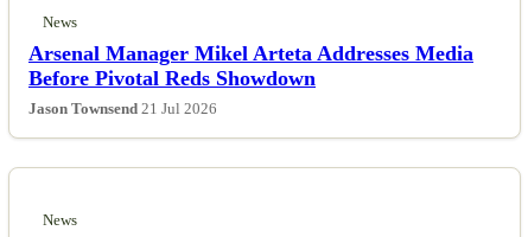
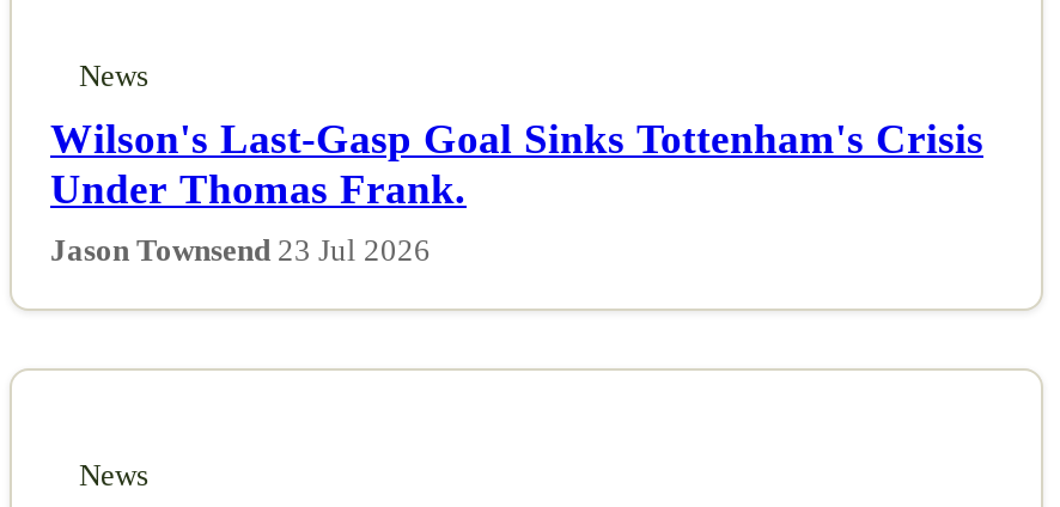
- Arsenal Manager Mikel Arteta Addresses Media
- Before Pivotal Reds Showdown
- Jason Townsend 21 Jul 2026
+ Wilson's Last-Gasp Goal Sinks Tottenham's Crisis
+ Under Thomas Frank.
+ Jason Townsend 23 Jul 2026
